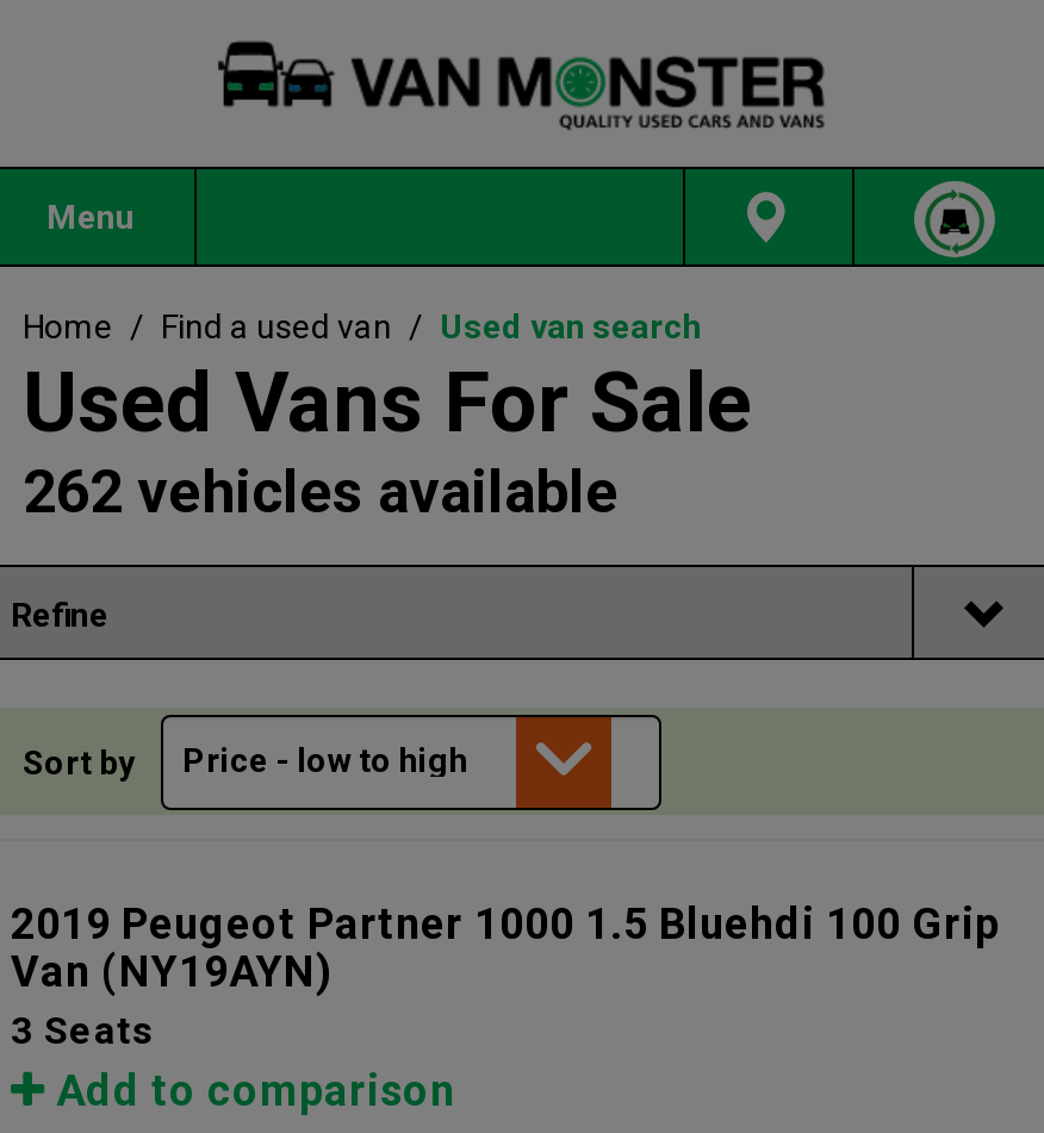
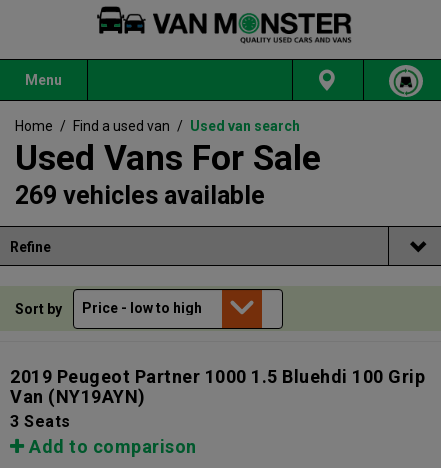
- 262 vehicles available
+ 269 vehicles available
